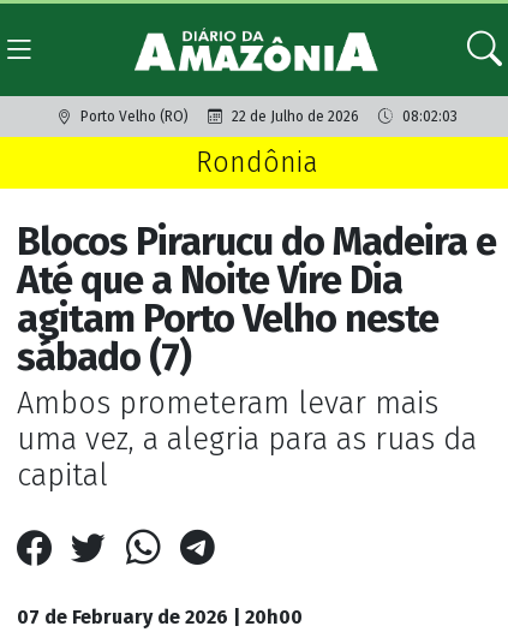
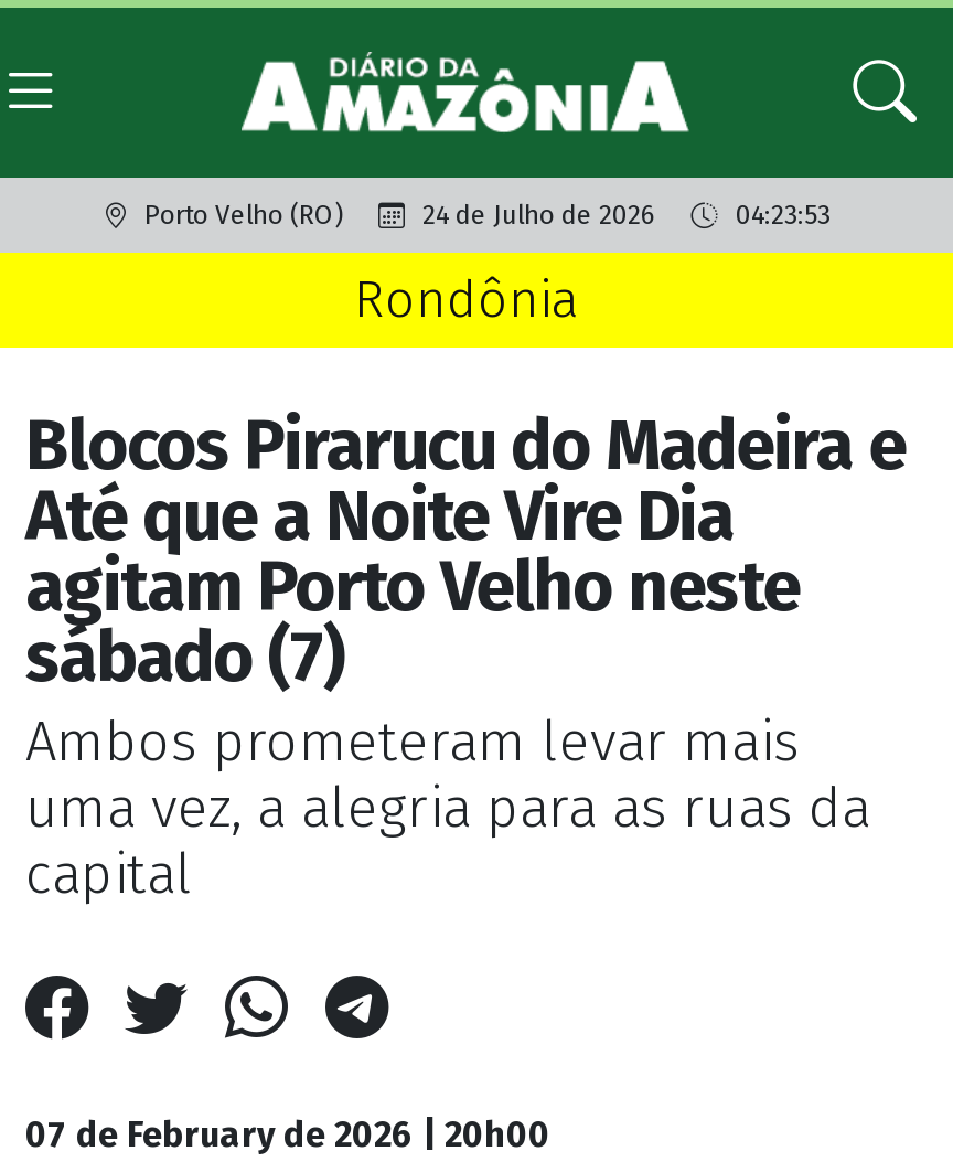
- 22 de Julho de 2026
+ 24 de Julho de 2026

- 08:02:03
+ 04:23:53
